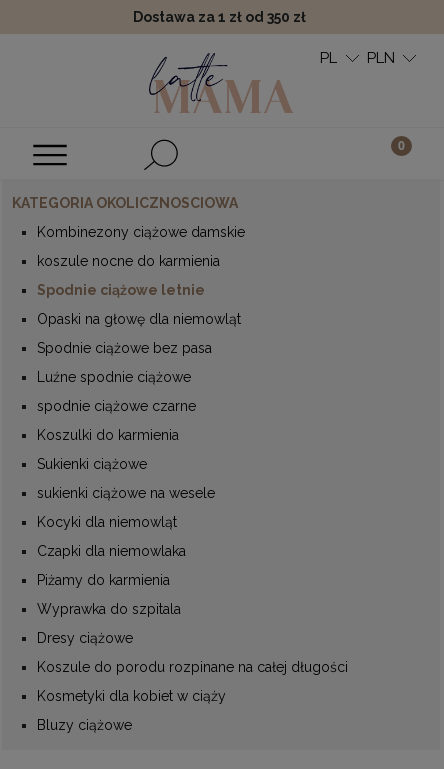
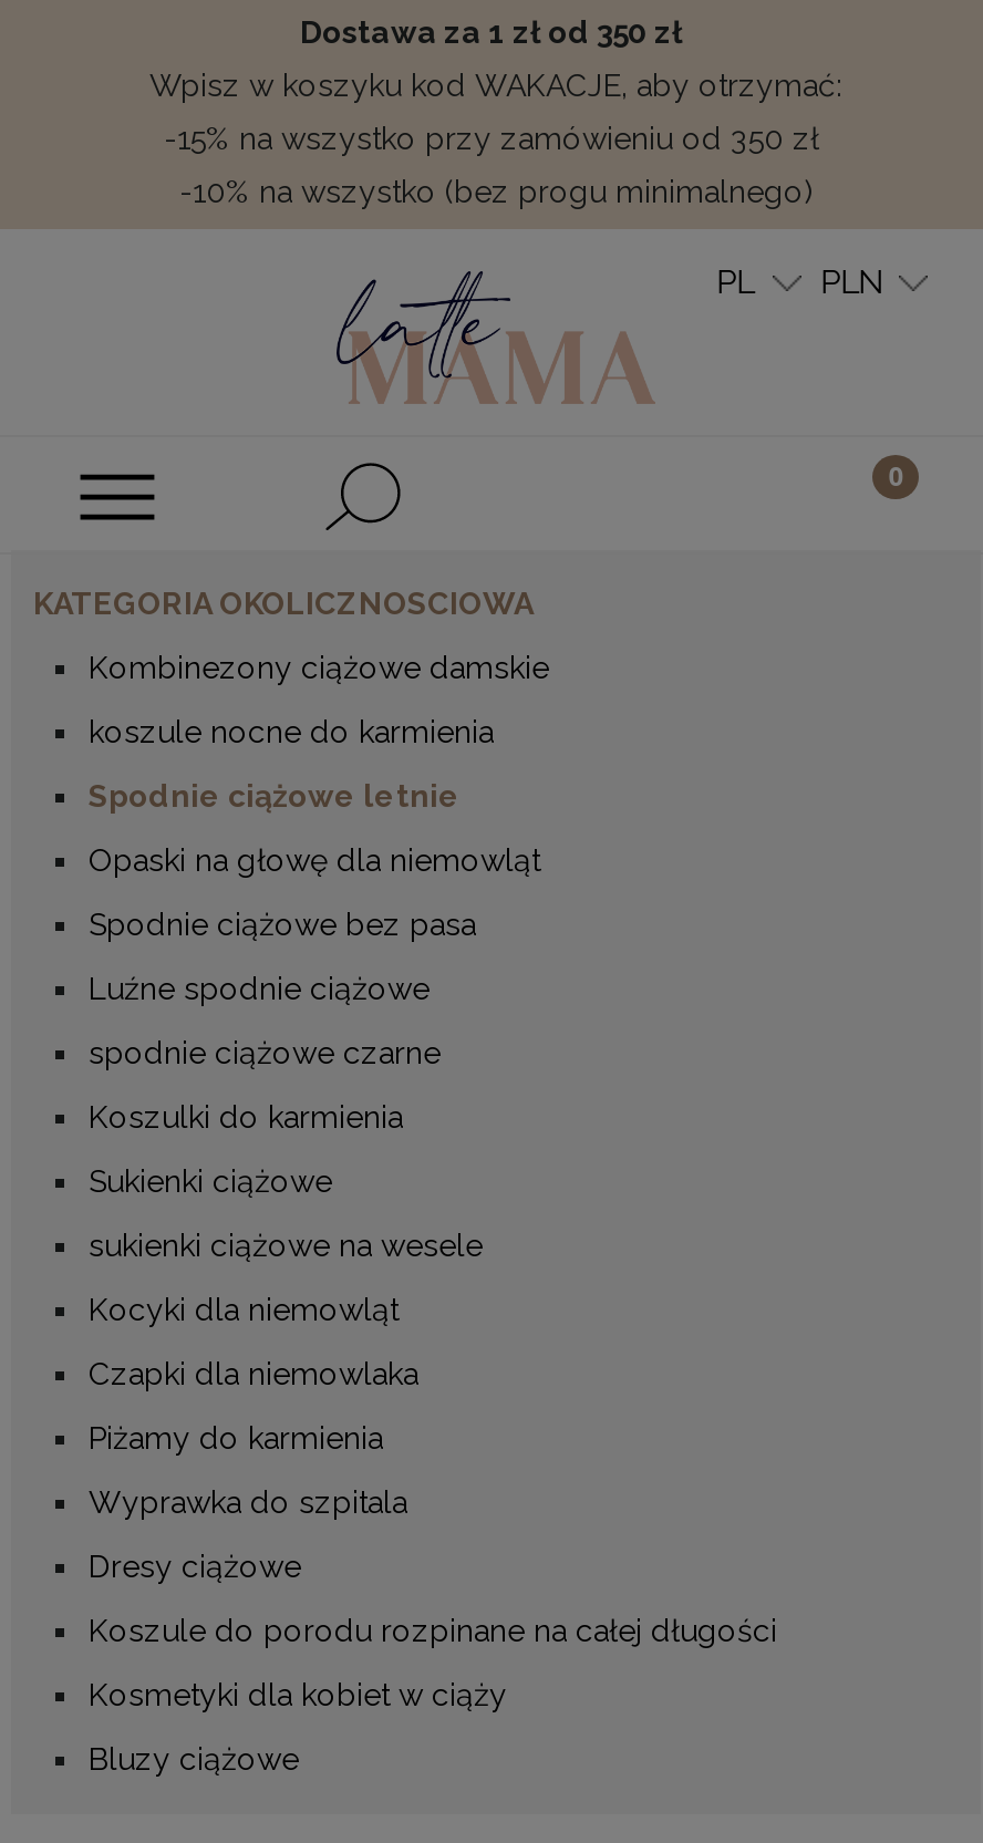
+ Wpisz w koszyku kod WAKACJE, aby otrzymać:
+ -15% na wszystko przy zamówieniu od 350 zł
+ -10% na wszystko (bez progu minimalnego)
